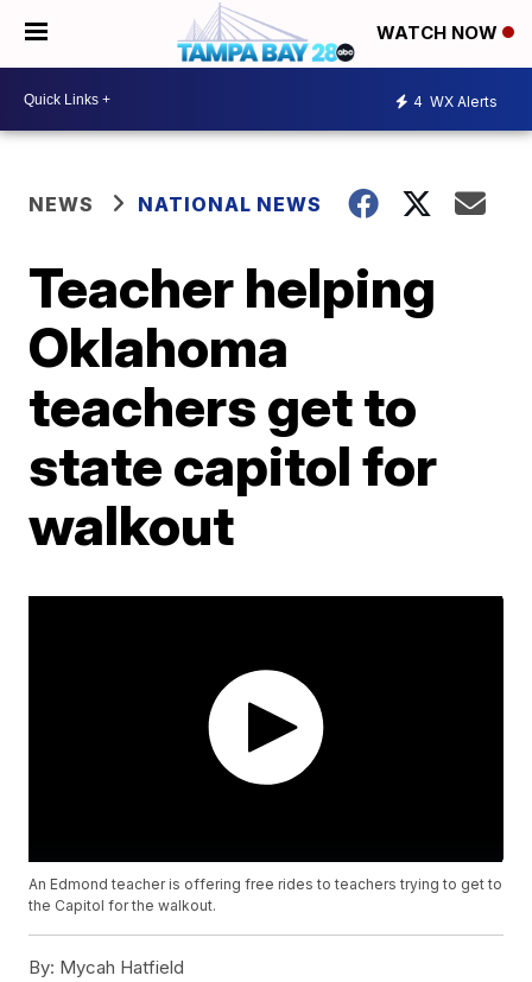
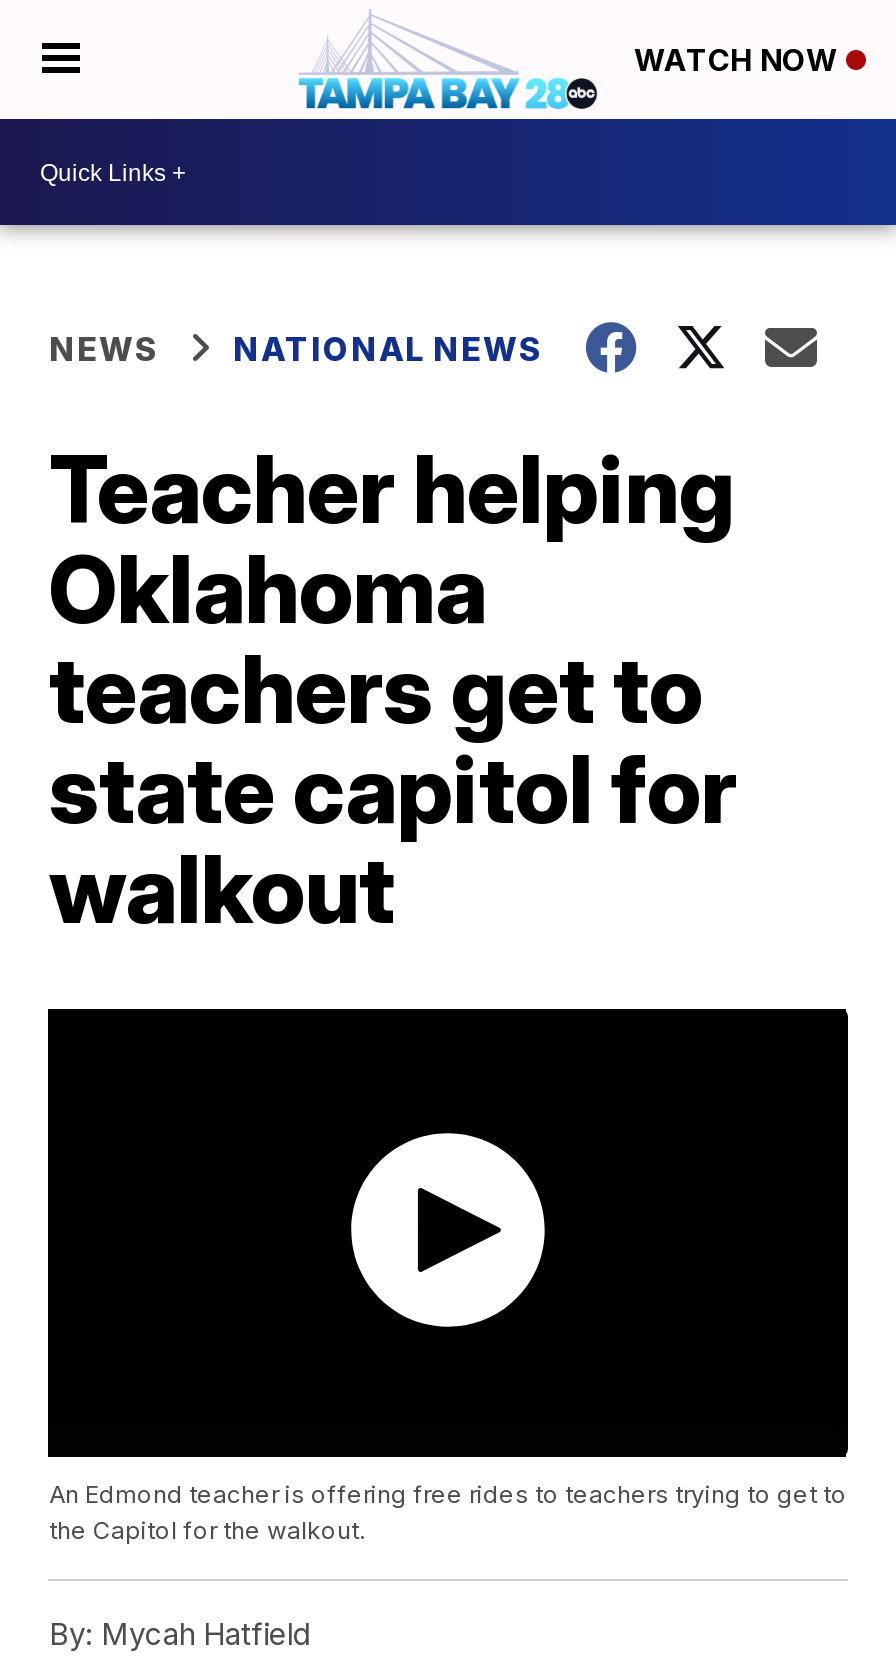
- 4 WX Alerts
